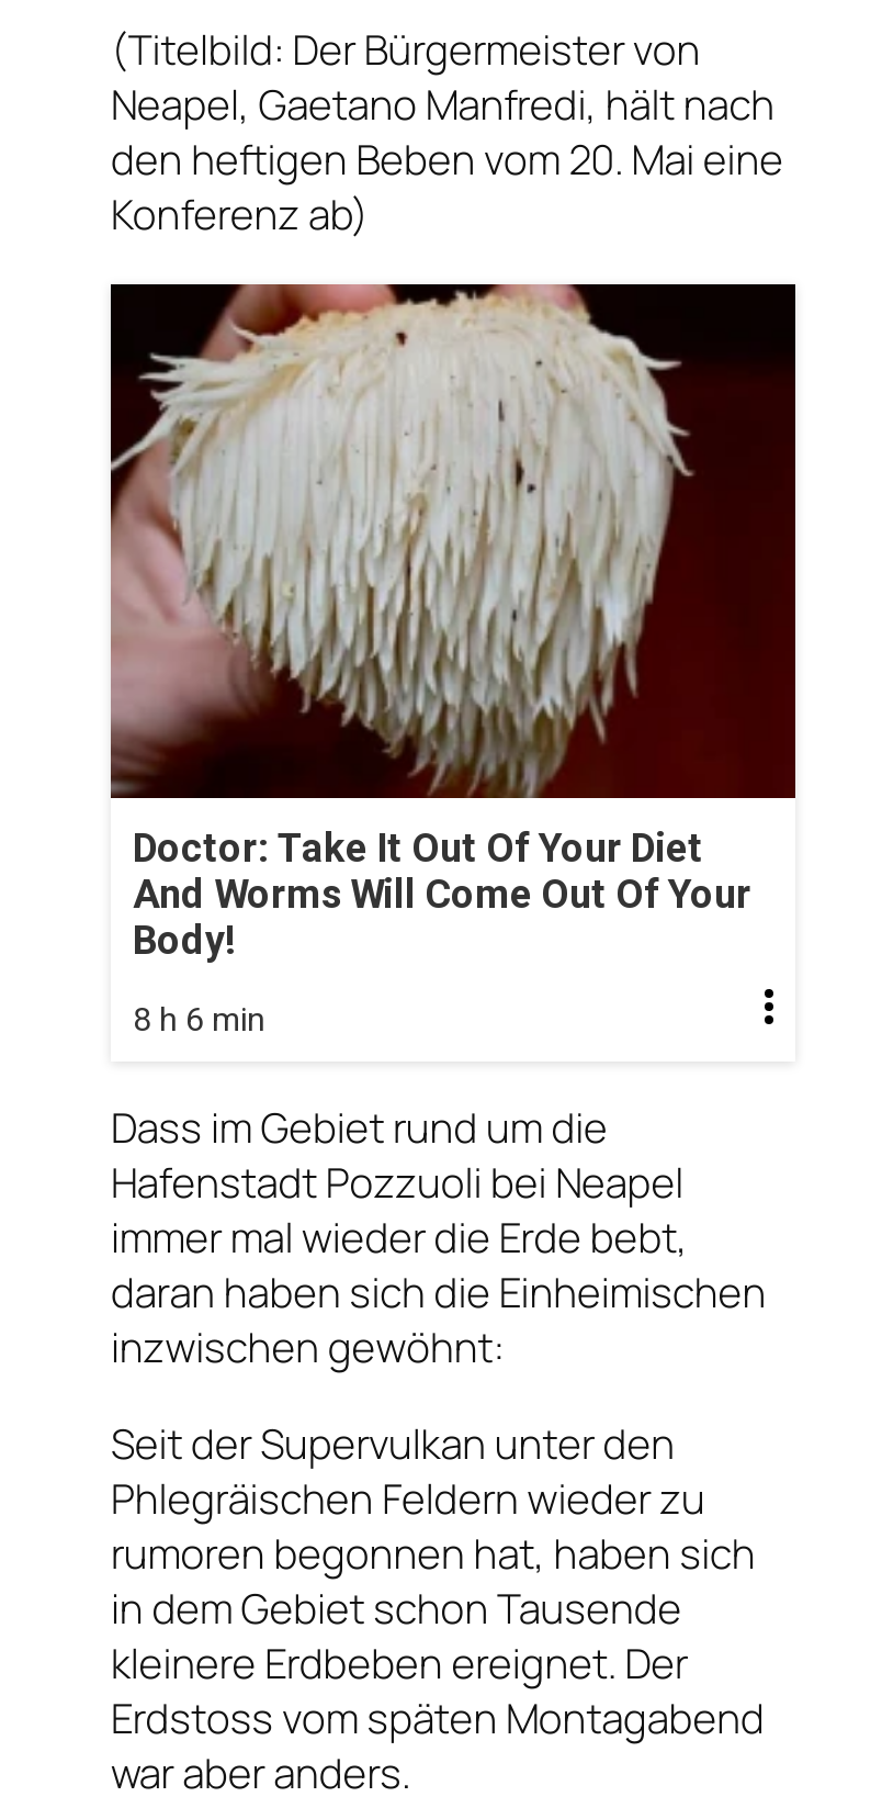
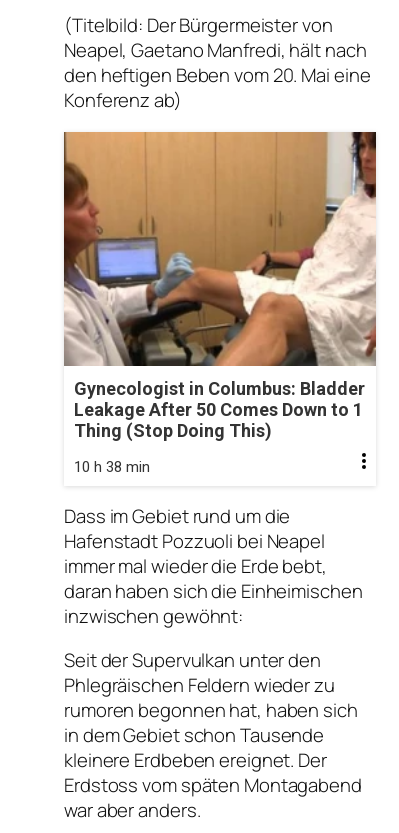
- [image]
- Doctor: Take It Out Of Your Diet
- And Worms Will Come Out Of Your
- Body!
+ [image]
+ Gynecologist in Columbus: Bladder
+ Leakage After 50 Comes Down to 1
+ Thing (Stop Doing This)

- 8 h 6 min
+ 10 h 38 min
